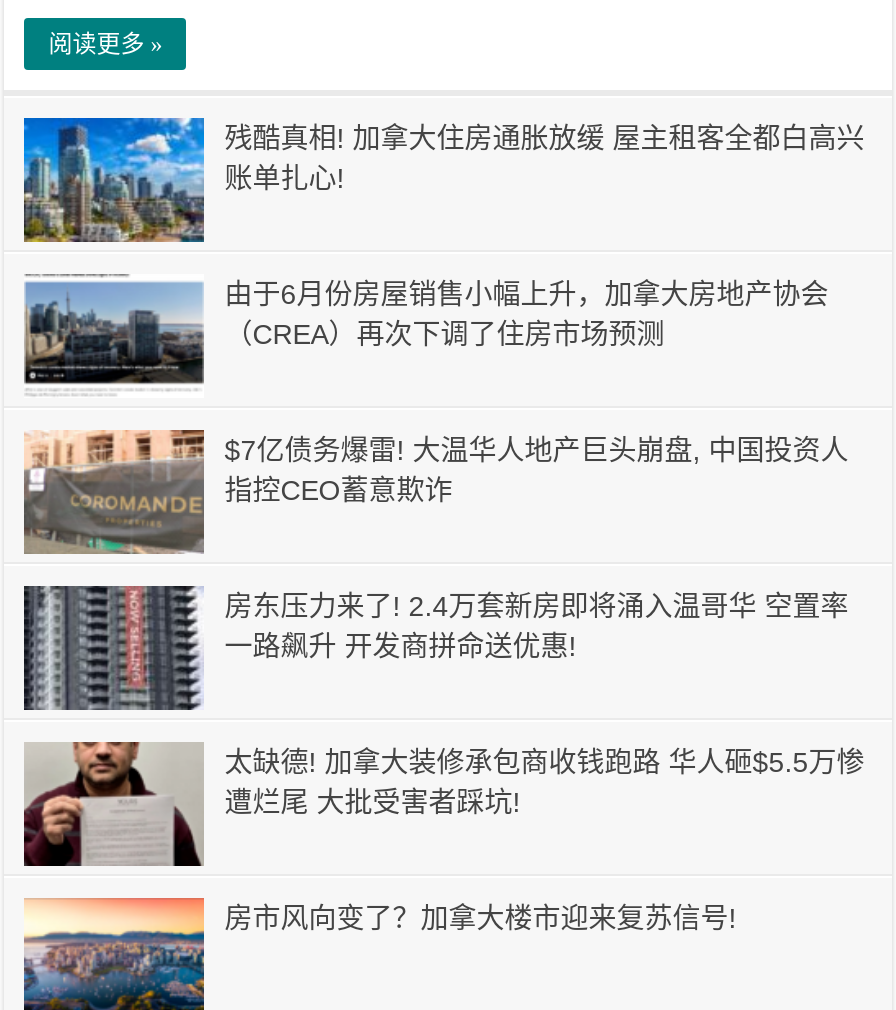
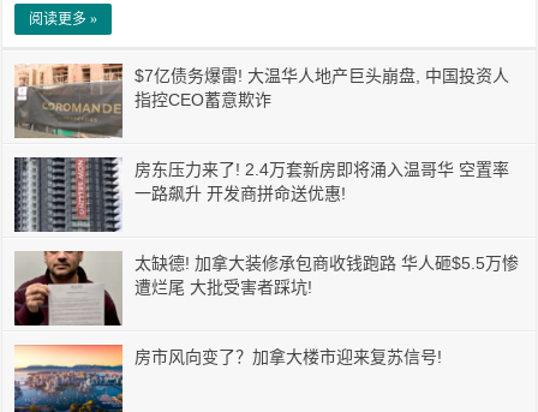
- [image]
- 残酷真相! 加拿大住房通胀放缓 屋主租客全都白高兴
- 账单扎心!

- [image]
- 由于6月份房屋销售小幅上升，加拿大房地产协会
- （CREA）再次下调了住房市场预测
